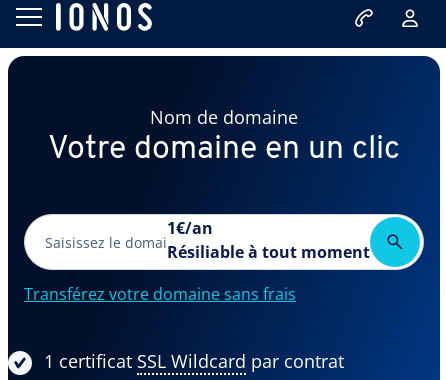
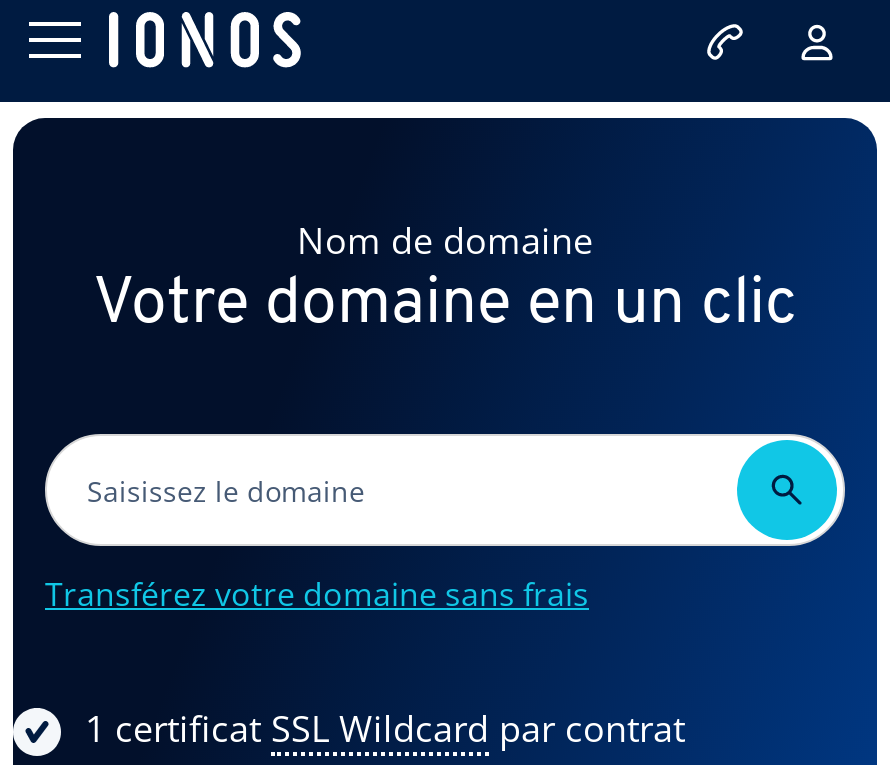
- 1€/an
- Résiliable à tout moment
